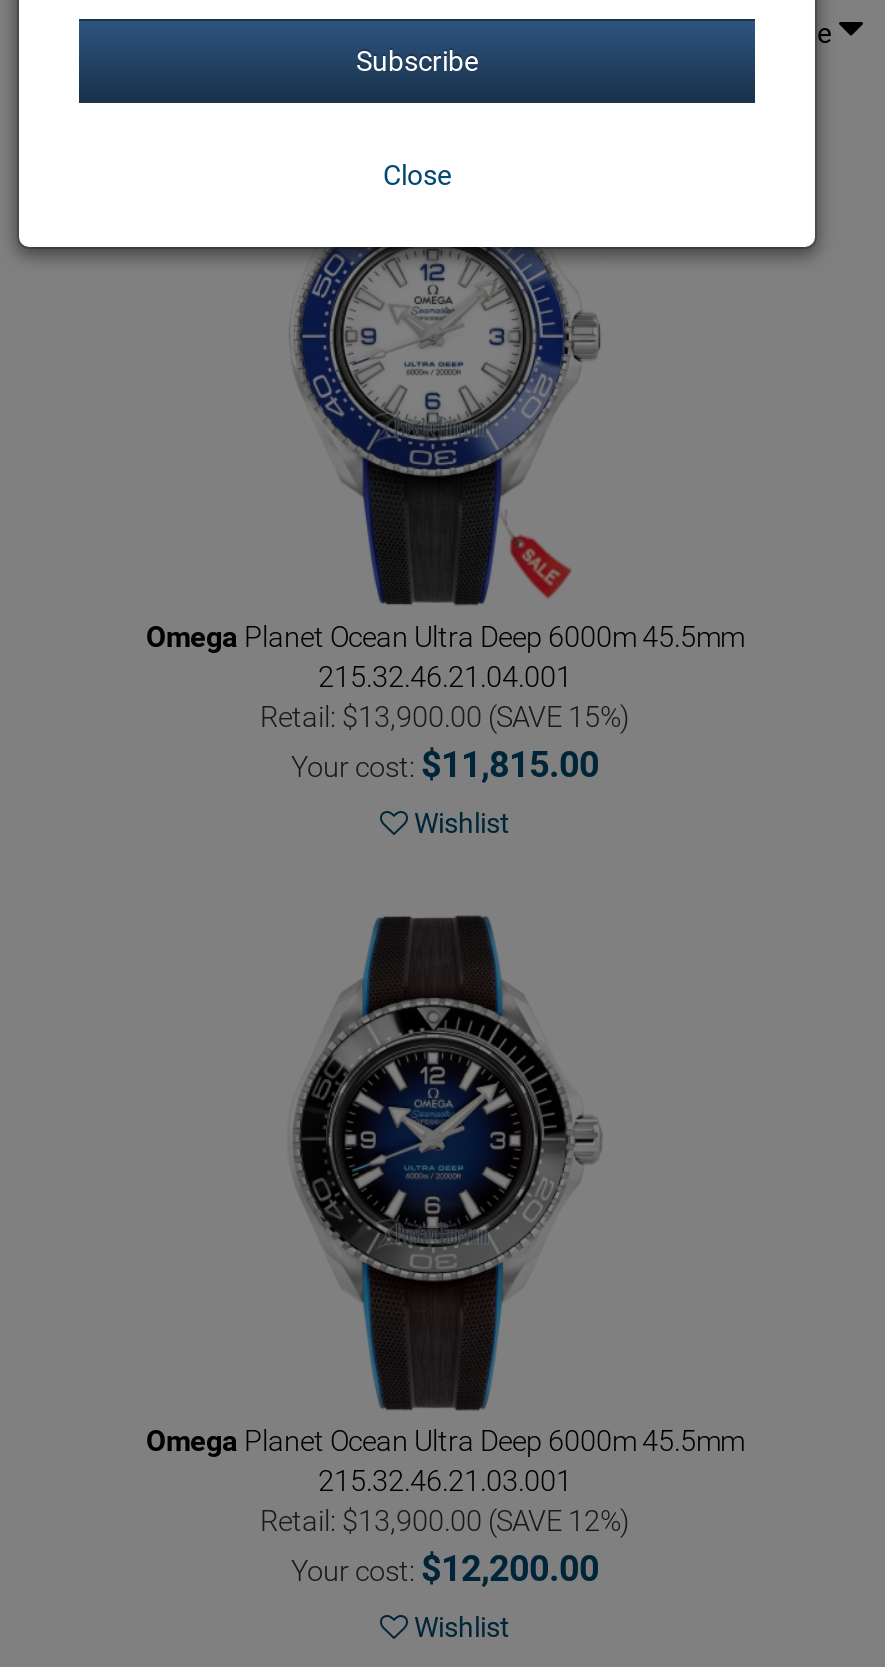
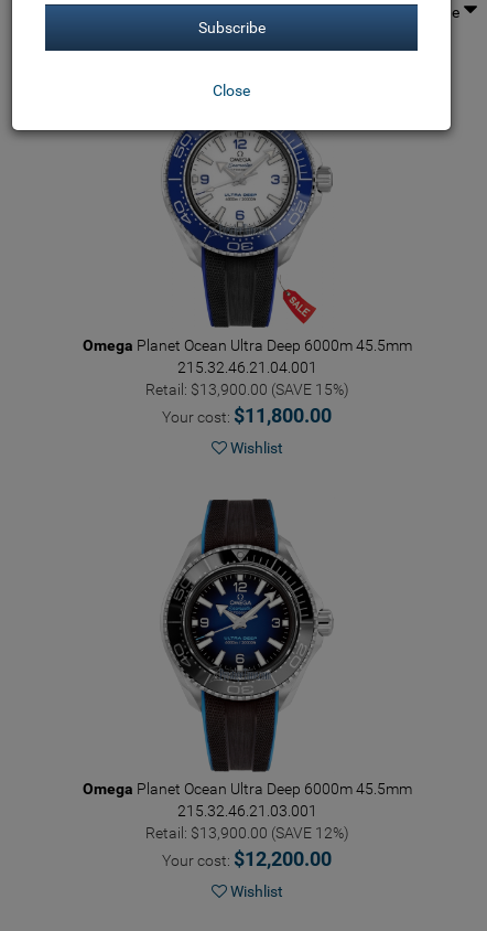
- Your cost: $11,815.00
+ Your cost: $11,800.00
